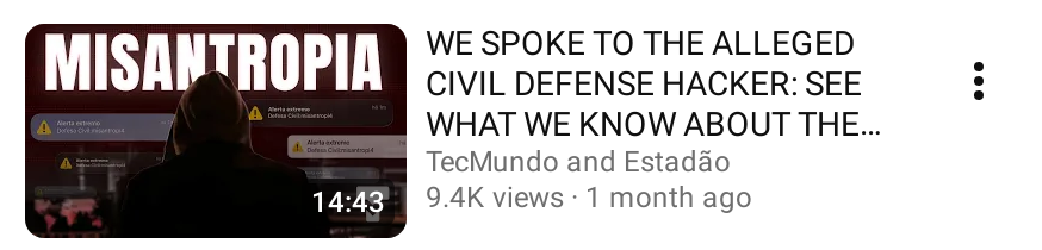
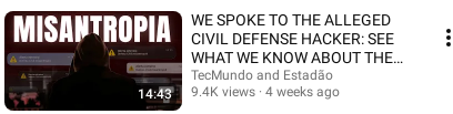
- 1 month ago
+ 4 weeks ago
